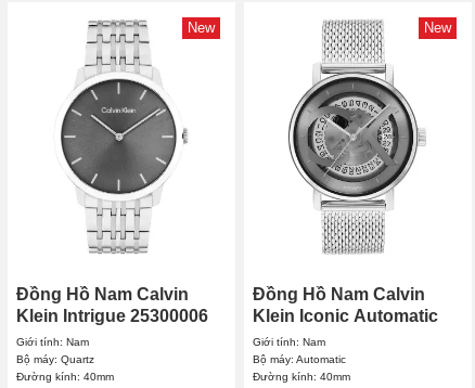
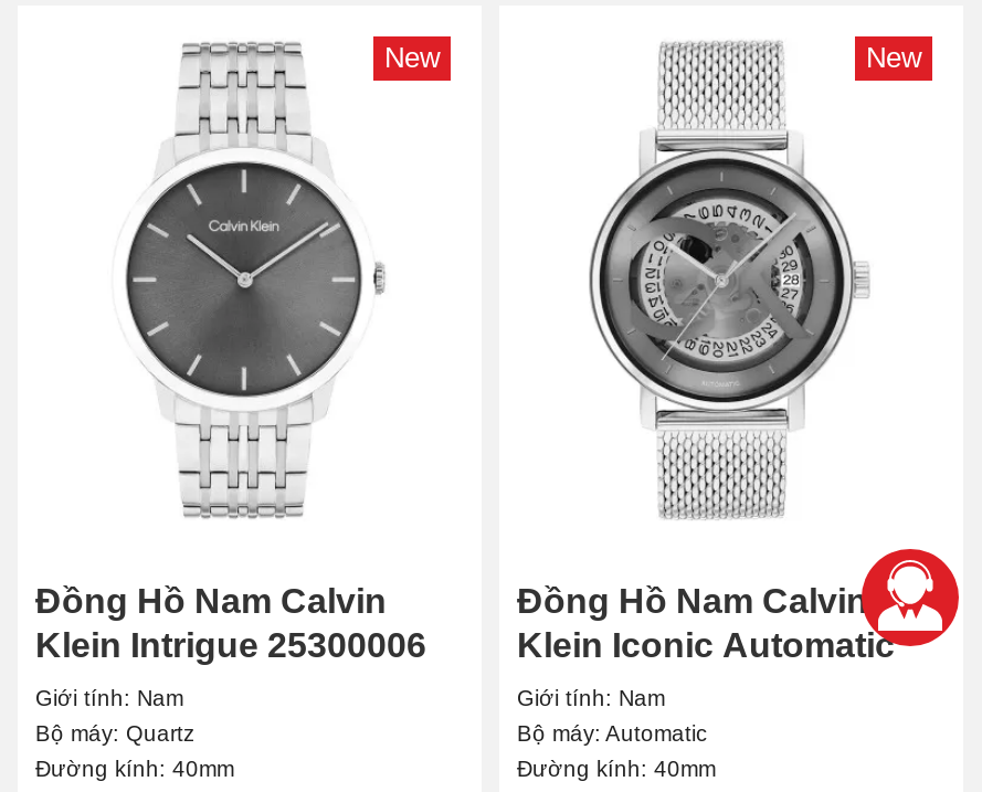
+ [image]
